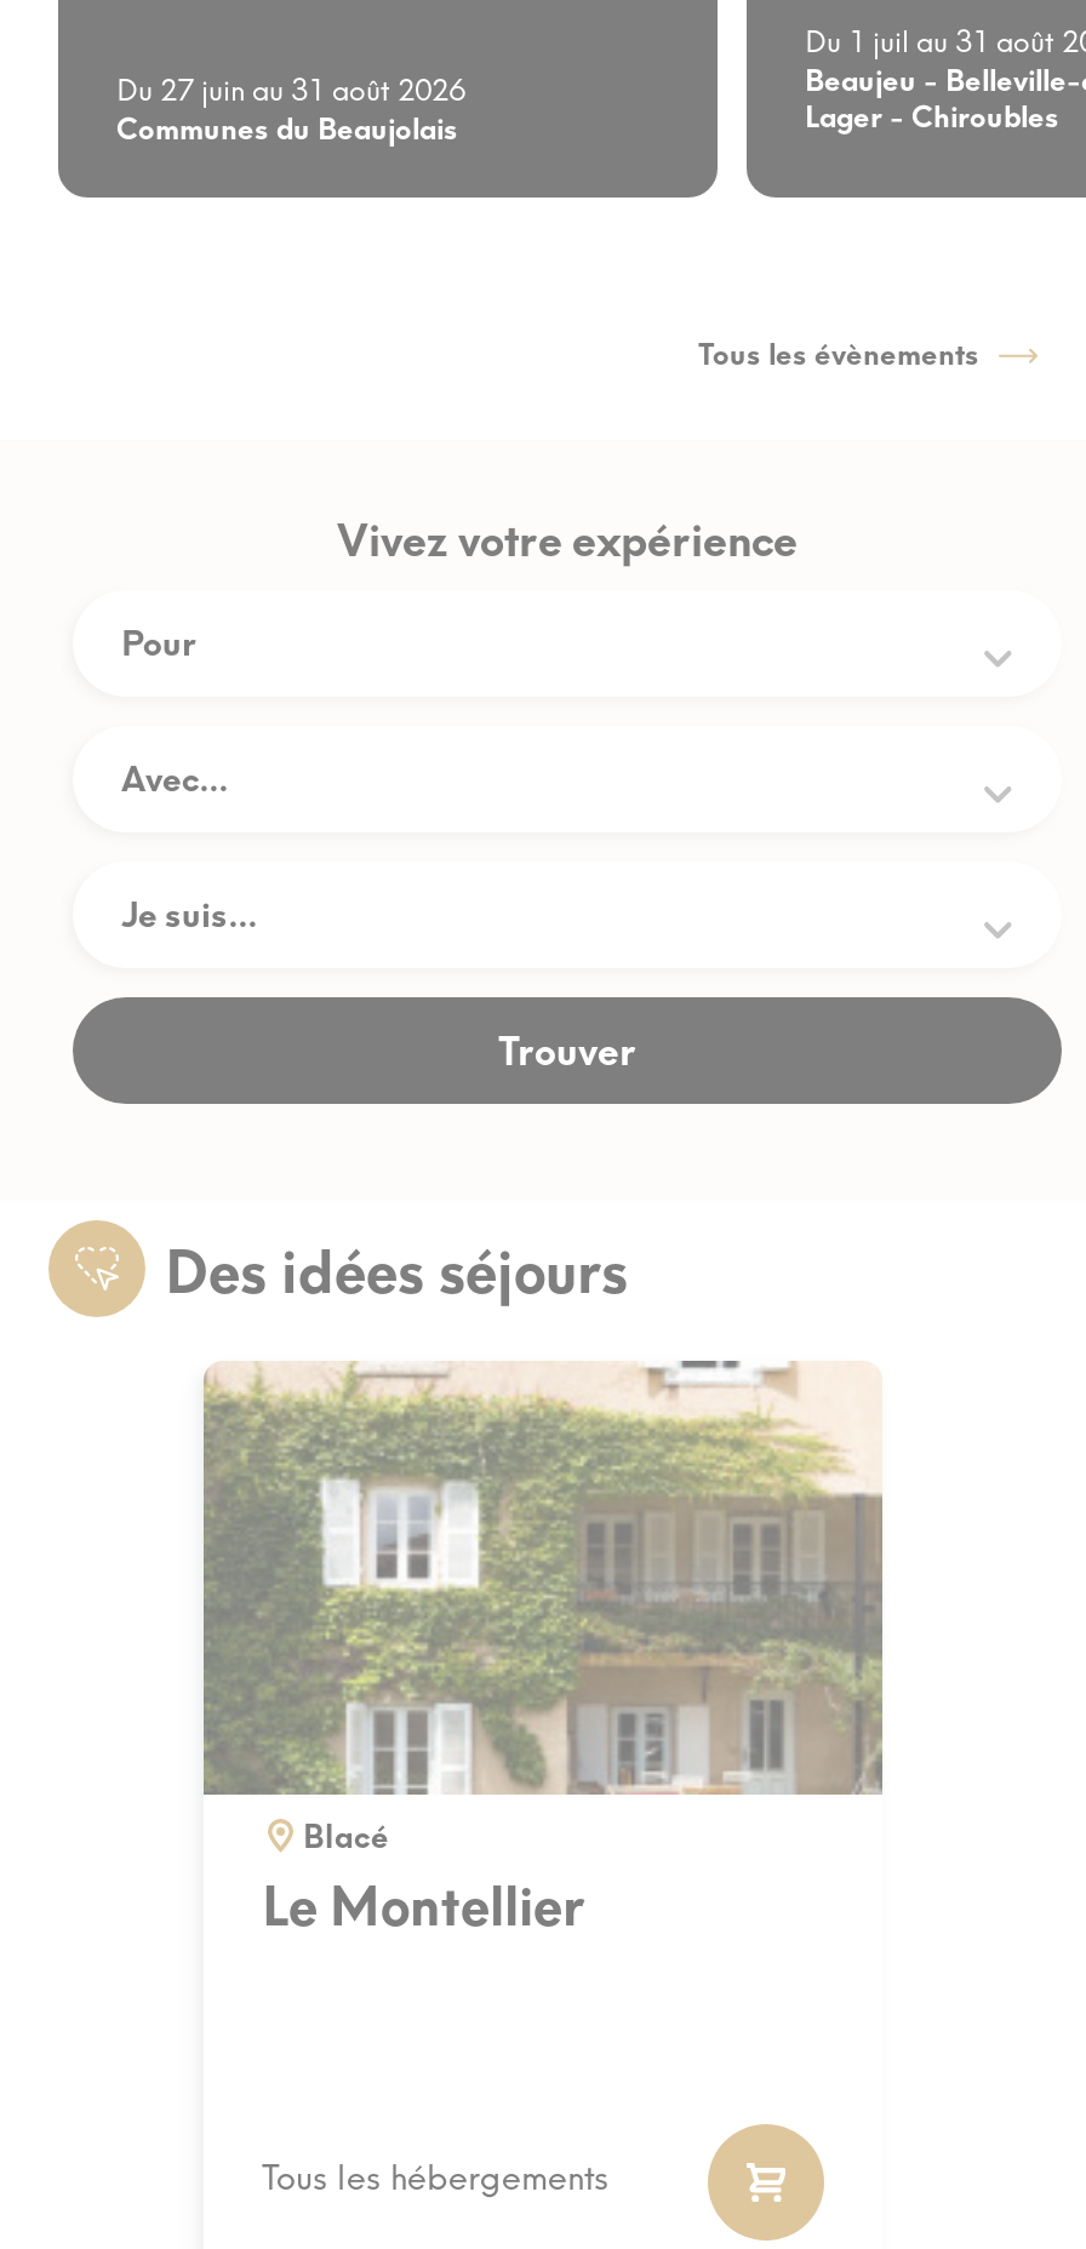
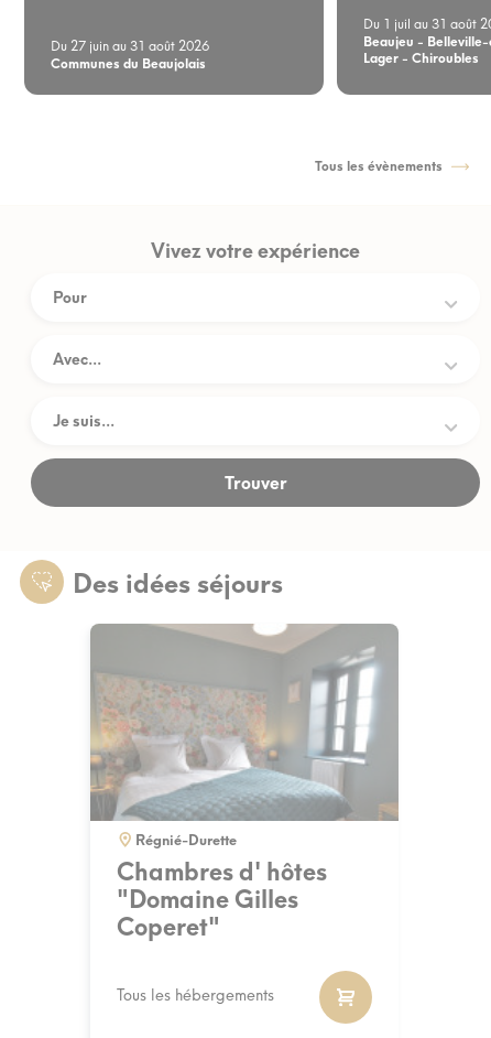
- [image]
- Blacé
- Le Montellier
+ [image]
+ Régnié-Durette
+ Chambres d' hôtes
+ "Domaine Gilles
+ Coperet"
